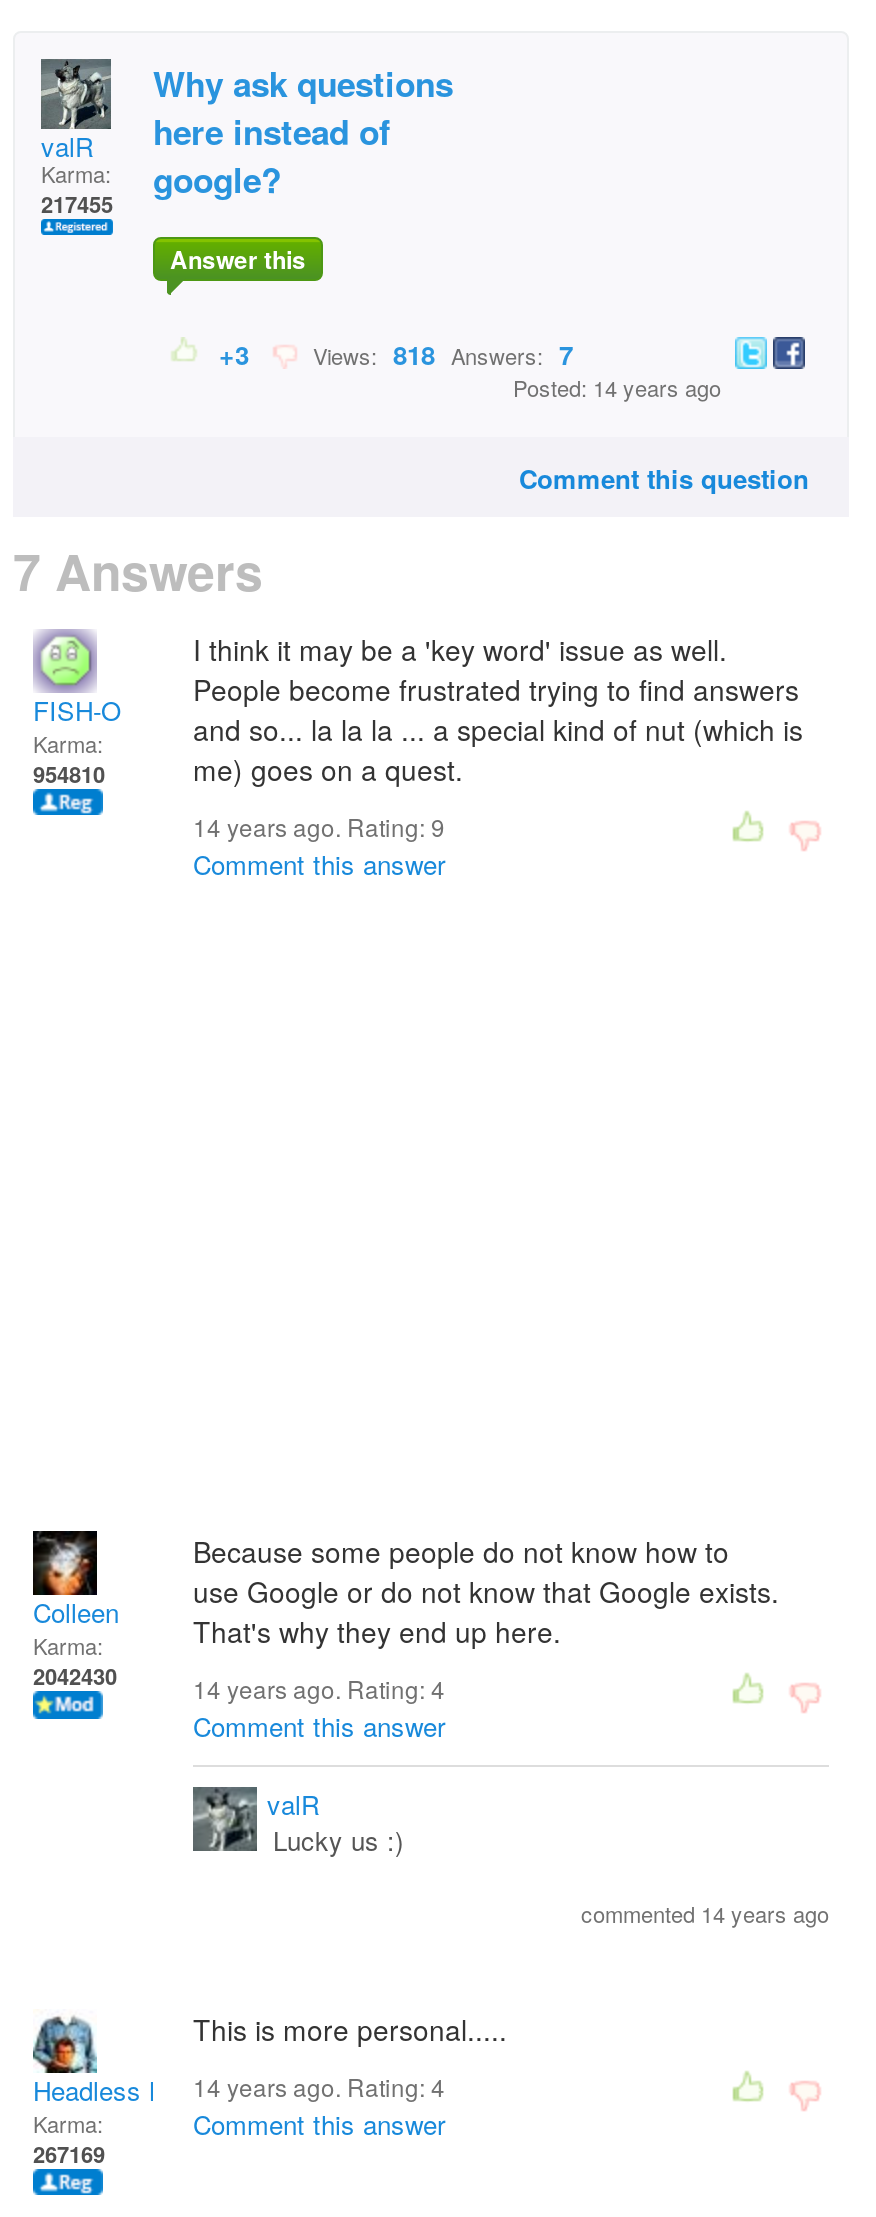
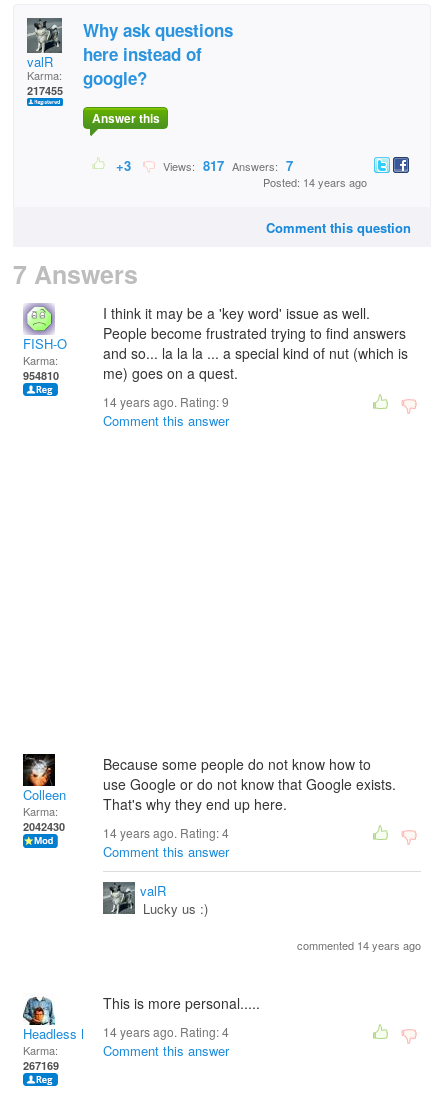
- Views: 818 Answers: 7
+ Views: 817 Answers: 7
